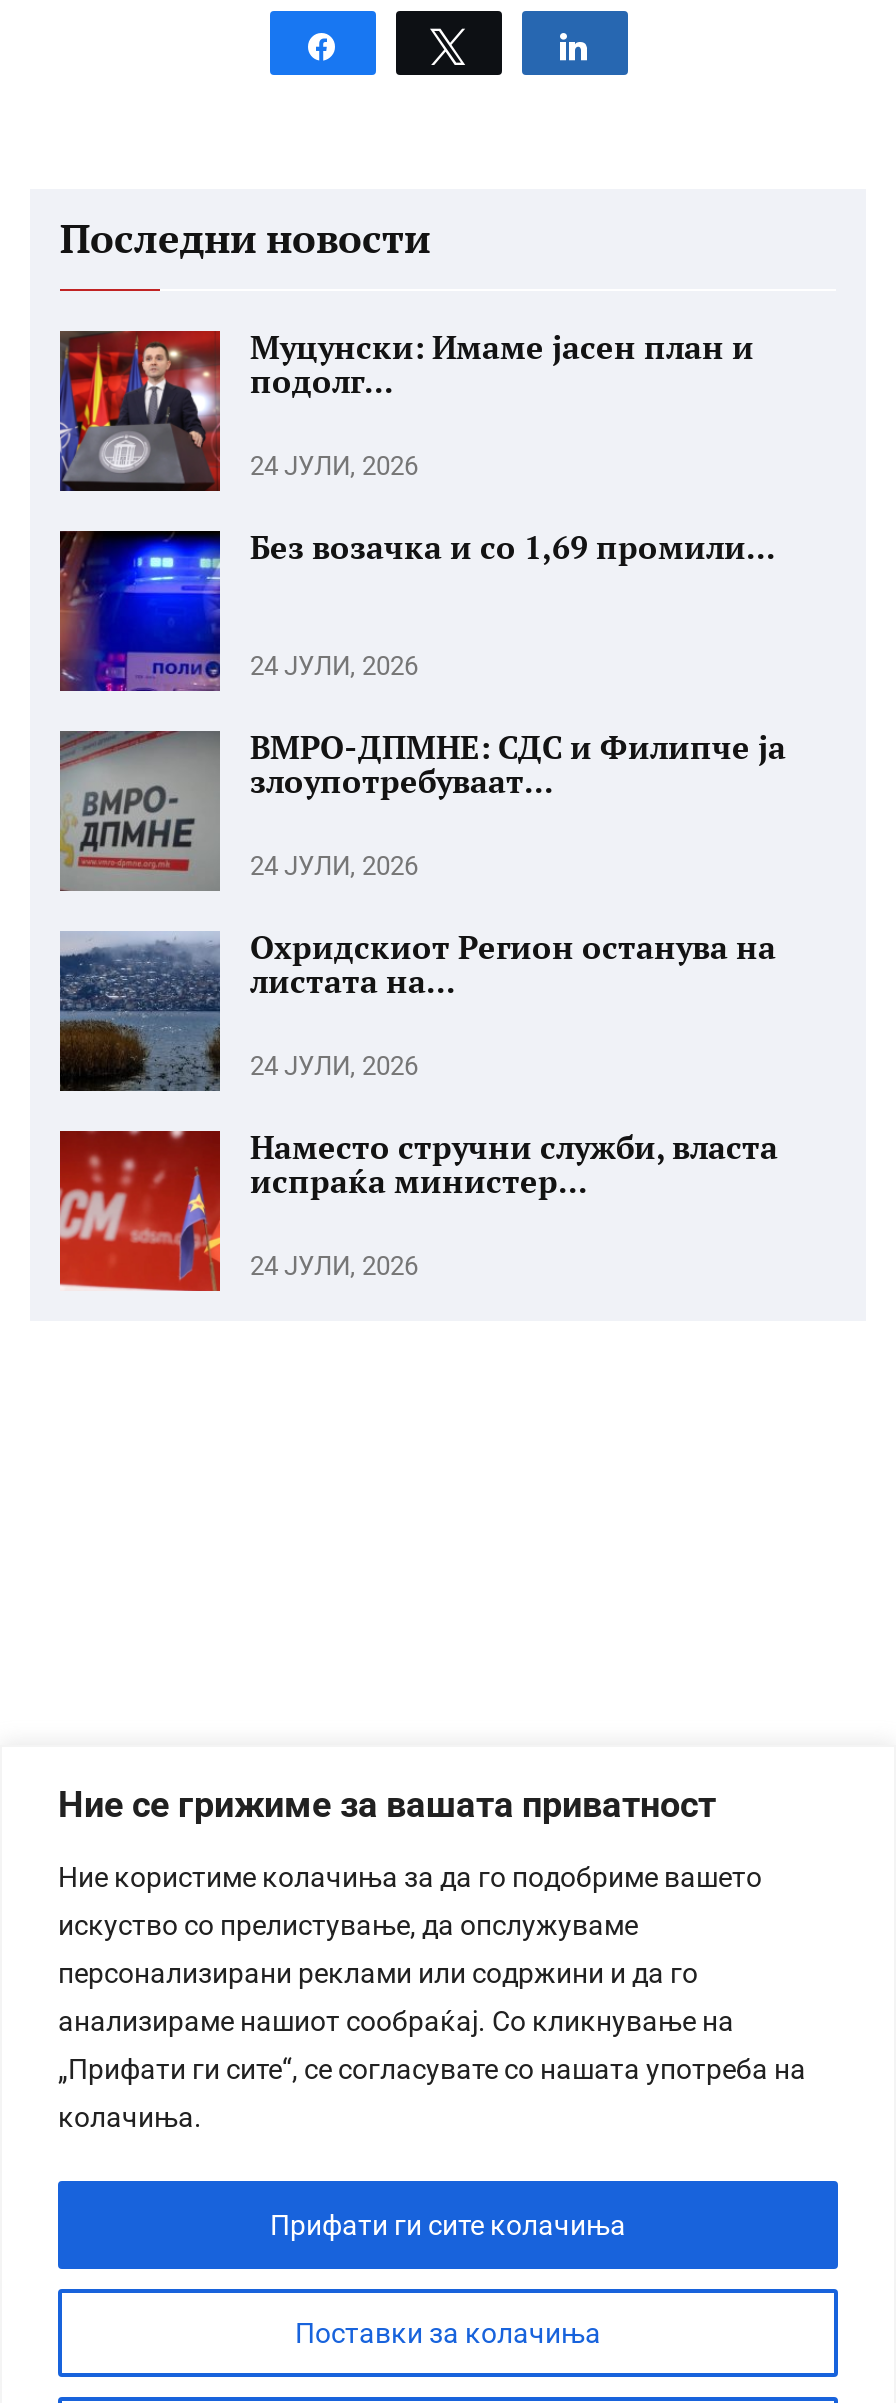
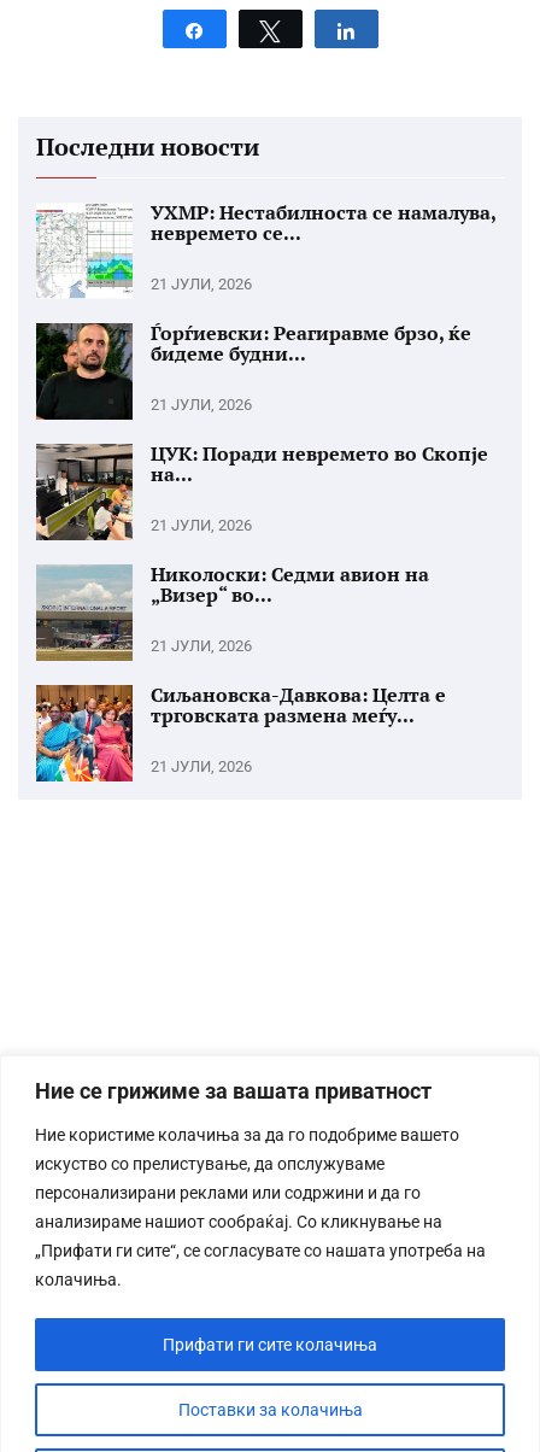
- [image]
- Муцунски: Имаме јасен план и
- подолг...
+ [image]
+ УХМР: Нестабилноста се намалува,
+ невремето се...

- 24 ЈУЛИ, 2026
+ 21 ЈУЛИ, 2026

- [image]
- Без возачка и со 1,69 промили...
+ [image]
+ Ѓорѓиевски: Реагиравме брзо, ќе
+ бидеме будни...

- 24 ЈУЛИ, 2026
+ 21 ЈУЛИ, 2026

- [image]
- ВМРО-ДПМНЕ: СДС и Филипче ја
- злоупотребуваат...
+ [image]
+ ЦУК: Поради невремето во Скопје
+ на...

- 24 ЈУЛИ, 2026
+ 21 ЈУЛИ, 2026

- [image]
- Охридскиот Регион останува на
- листата на...
+ [image]
+ Николоски: Седми авион на
+ „Визер“ во...

- 24 ЈУЛИ, 2026
+ 21 ЈУЛИ, 2026

- [image]
- Наместо стручни служби, власта
- испраќа министер...
+ [image]
+ Сиљановска-Давкова: Целта е
+ трговската размена меѓу...

- 24 ЈУЛИ, 2026
+ 21 ЈУЛИ, 2026
